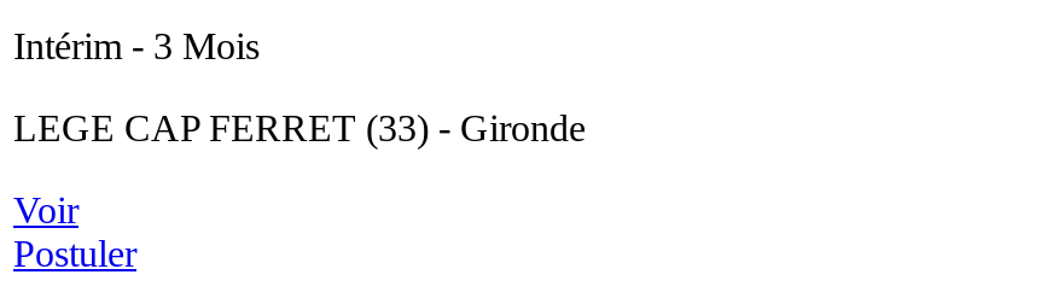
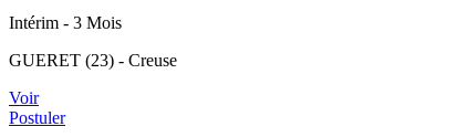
- LEGE CAP FERRET (33) - Gironde
+ GUERET (23) - Creuse
